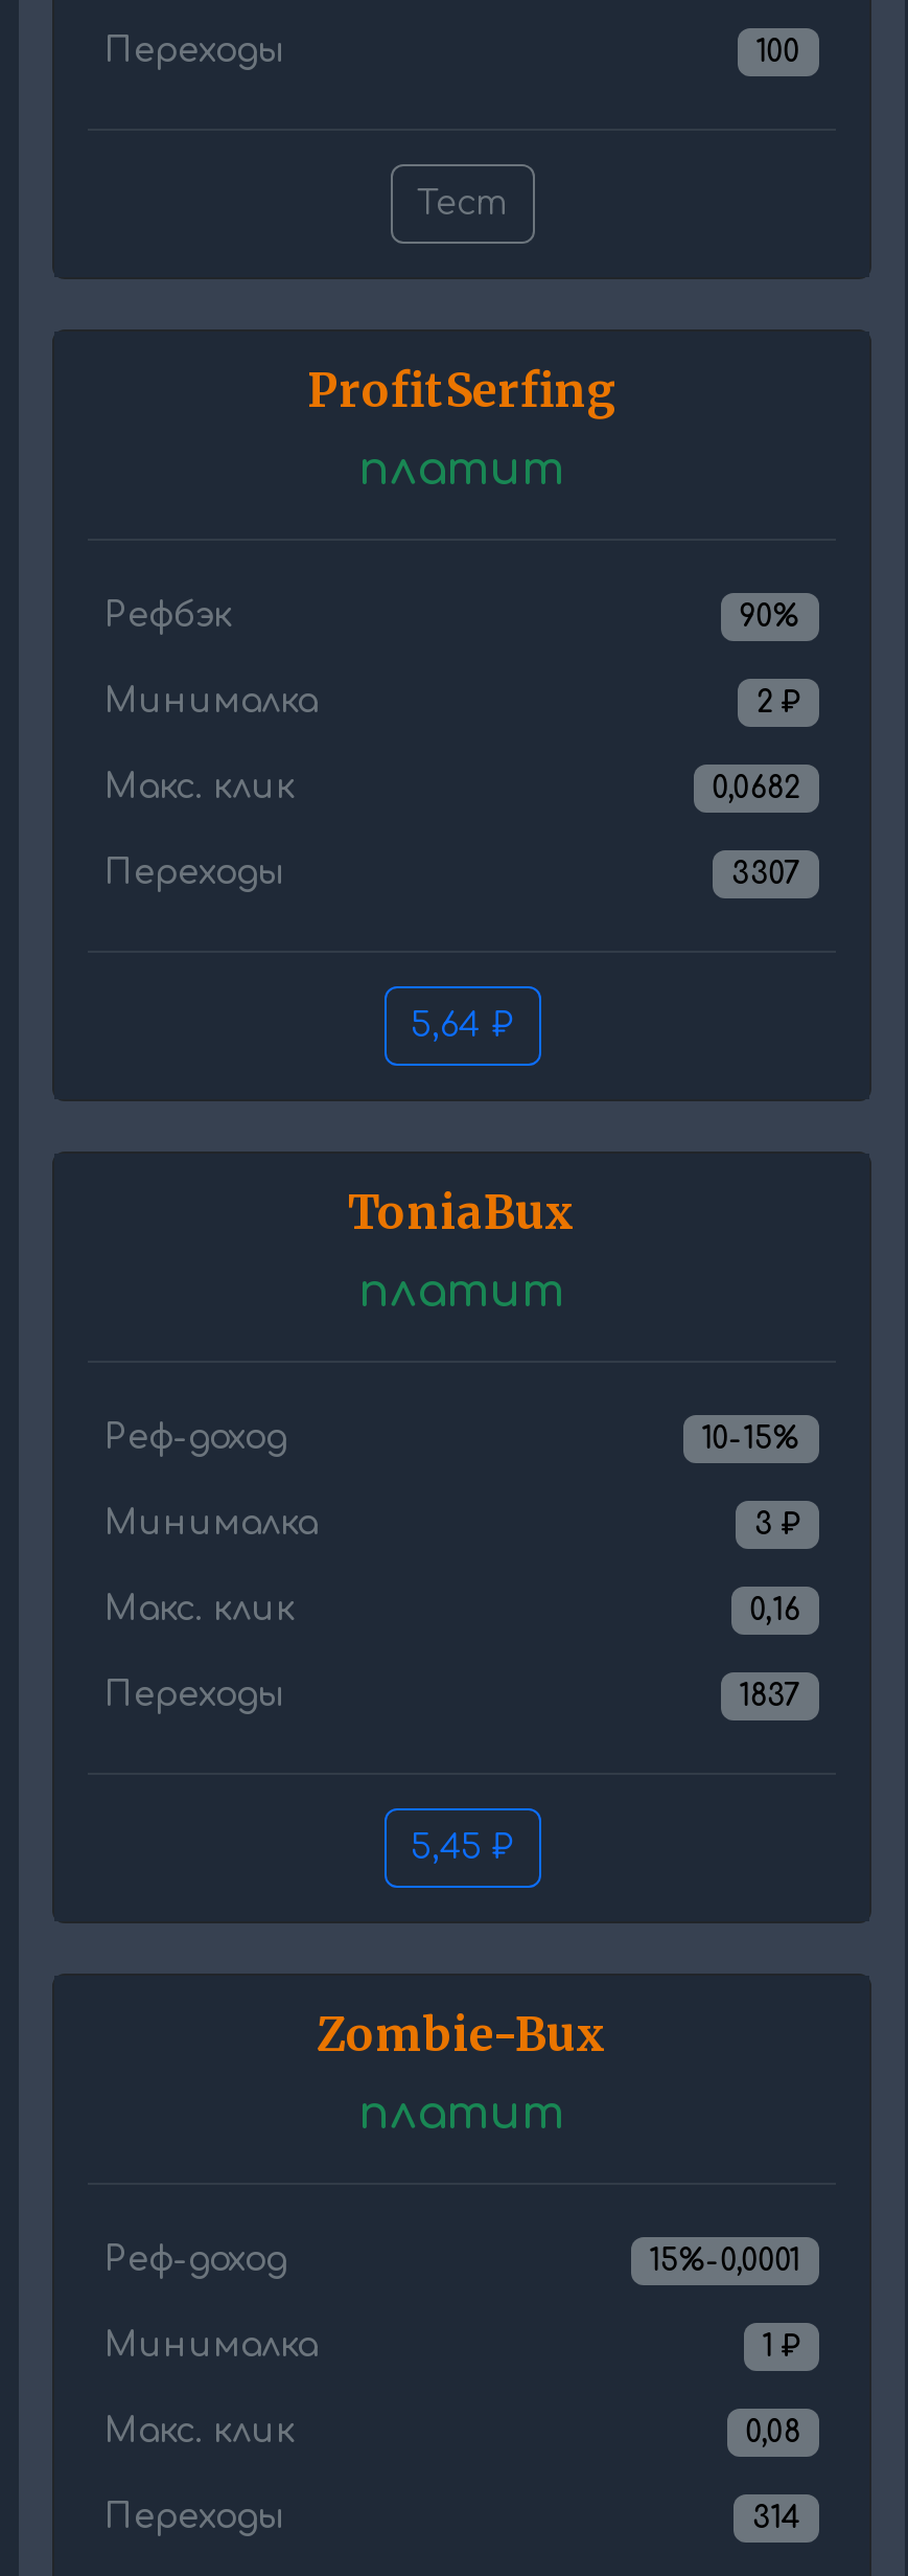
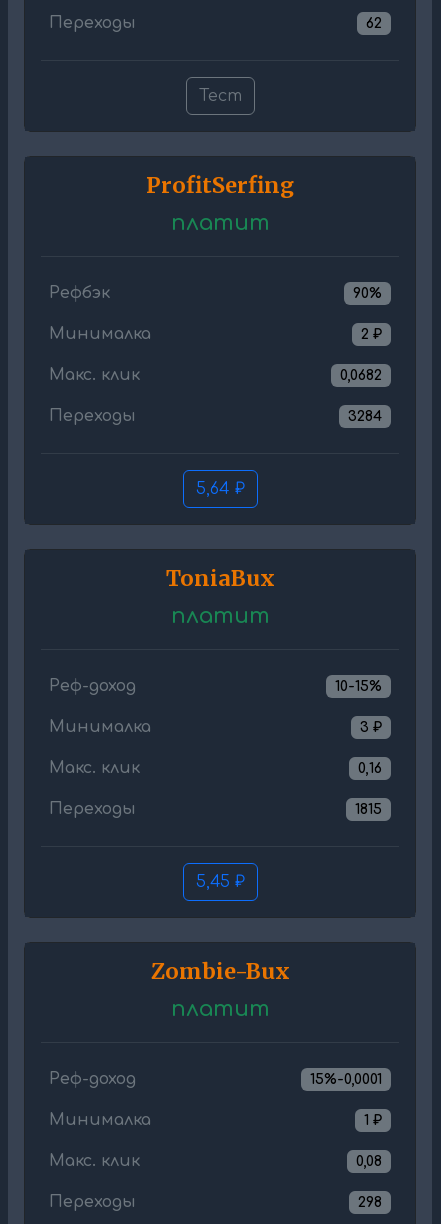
- 100
+ 62

- 3307
+ 3284

- 1837
+ 1815

- 314
+ 298
